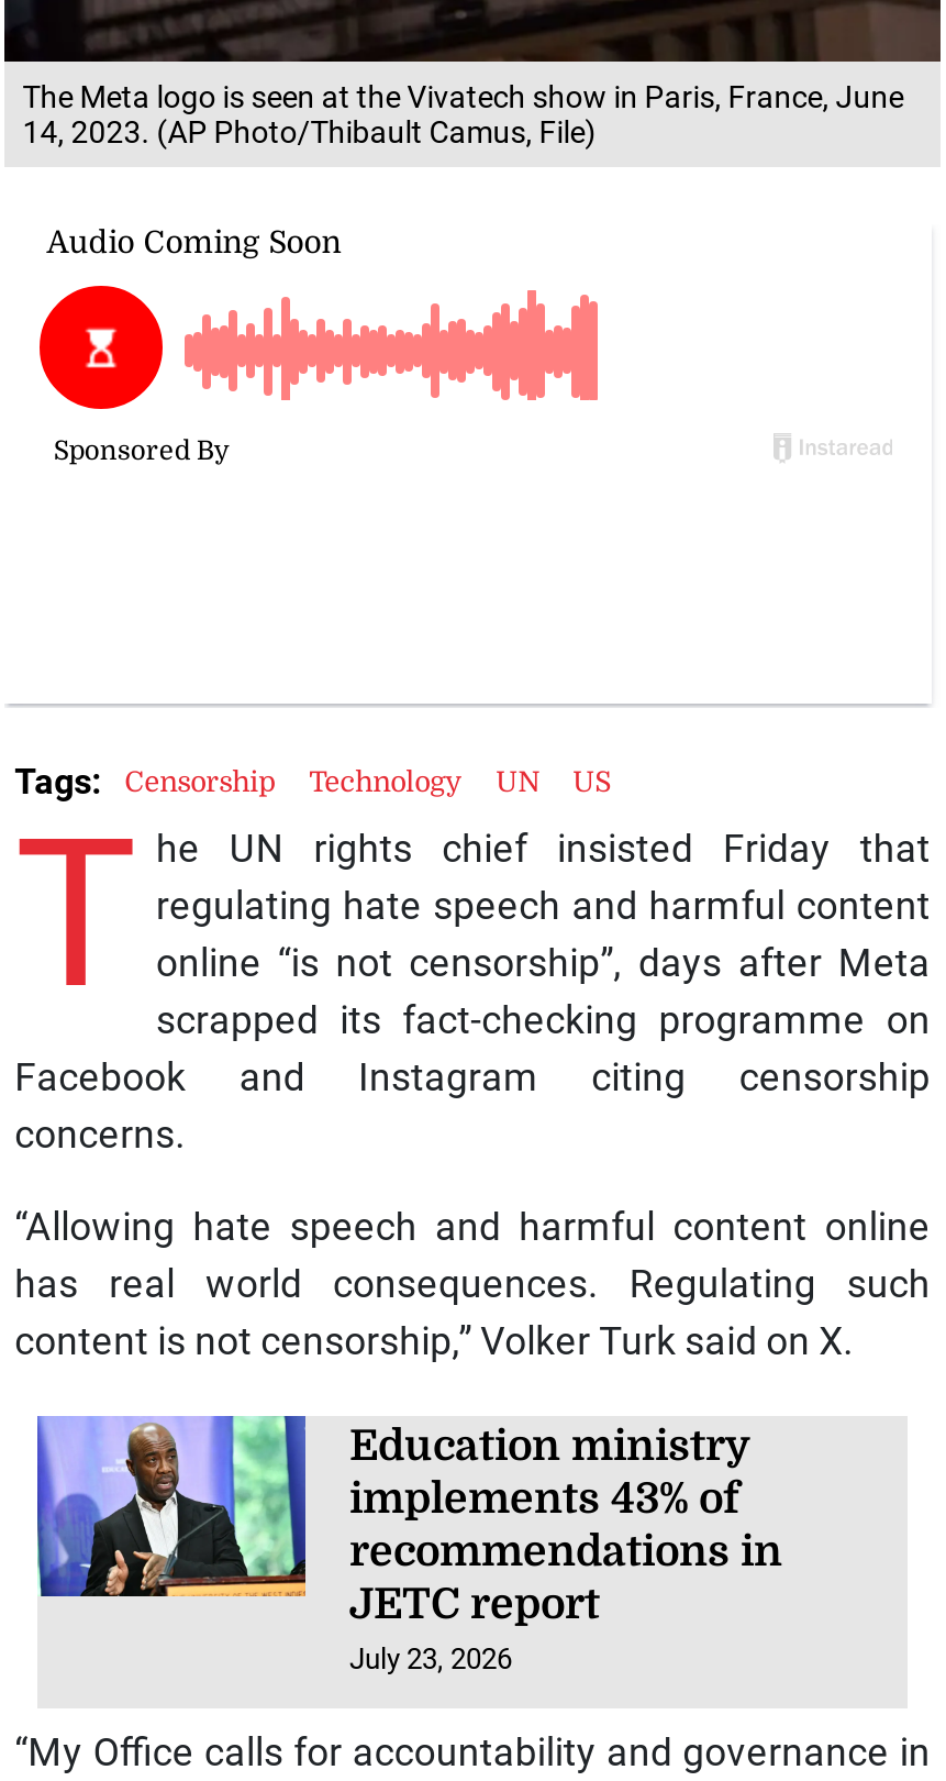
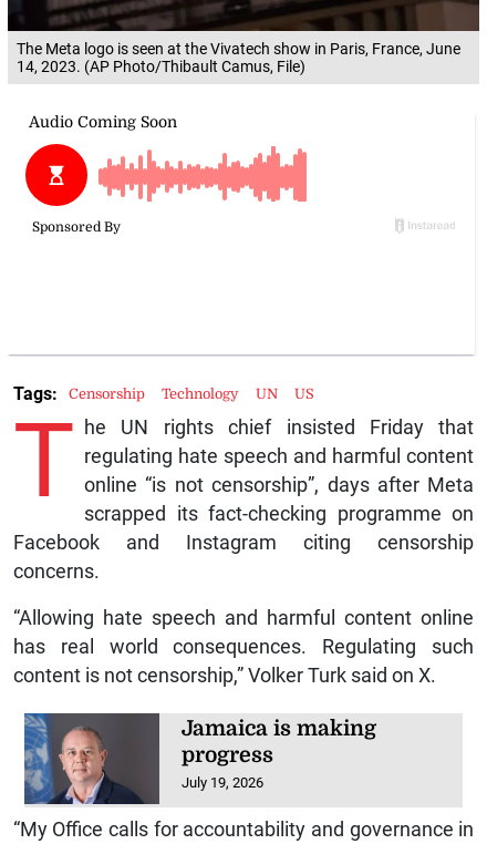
- [image]
- Education ministry
- implements 43% of
- recommendations in
- JETC report
- July 23, 2026
+ [image]
+ Jamaica is making
+ progress
+ July 19, 2026
